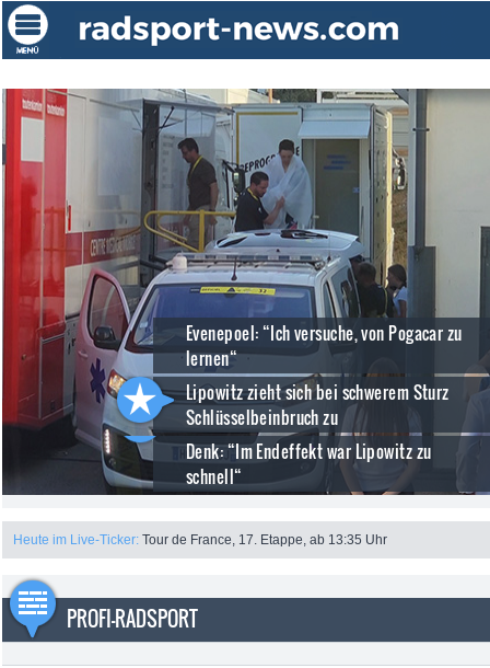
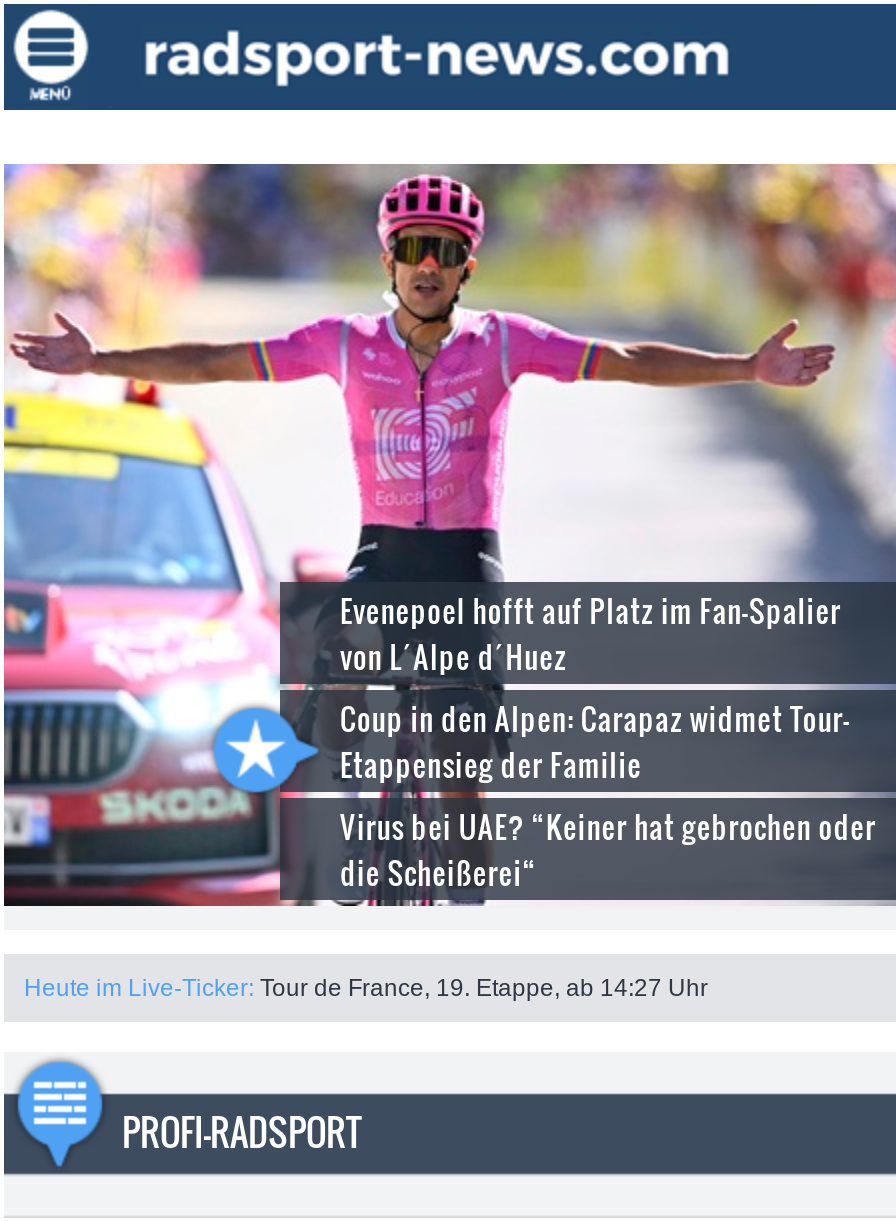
- [image]
- Evenepoel: “Ich versuche, von Pogacar zu
- lernen“
+ [image]
+ Evenepoel hofft auf Platz im Fan-Spalier
+ von L´Alpe d´Huez

- Lipowitz zieht sich bei schwerem Sturz
- Schlüsselbeinbruch zu
+ Coup in den Alpen: Carapaz widmet Tour-
+ Etappensieg der Familie

- Denk: “Im Endeffekt war Lipowitz zu
- schnell“
+ Virus bei UAE? “Keiner hat gebrochen oder
+ die Scheißerei“

- Heute im Live-Ticker: Tour de France, 17. Etappe, ab 13:35 Uhr
+ Heute im Live-Ticker: Tour de France, 19. Etappe, ab 14:27 Uhr
